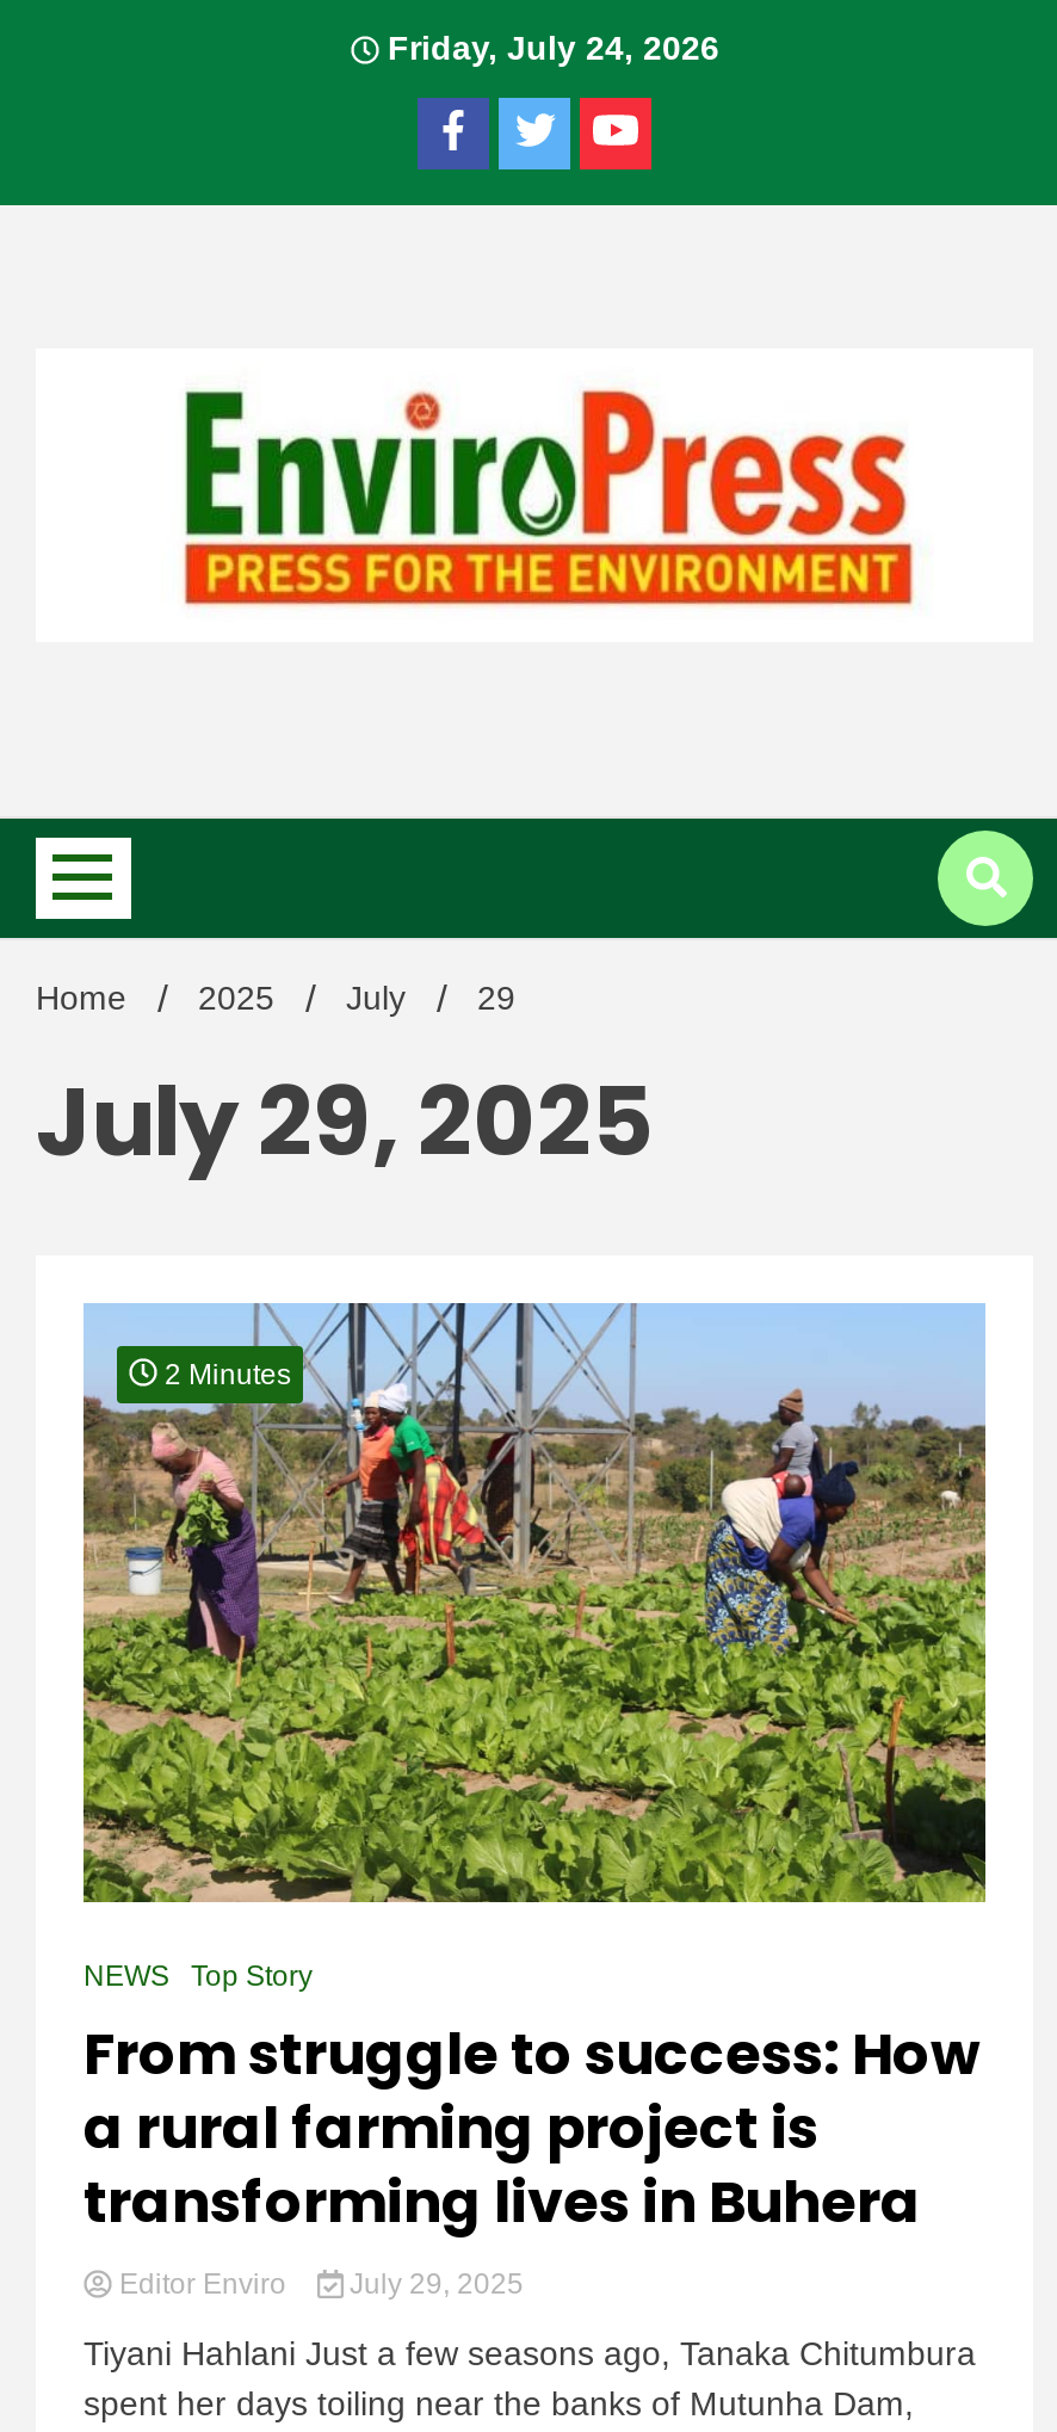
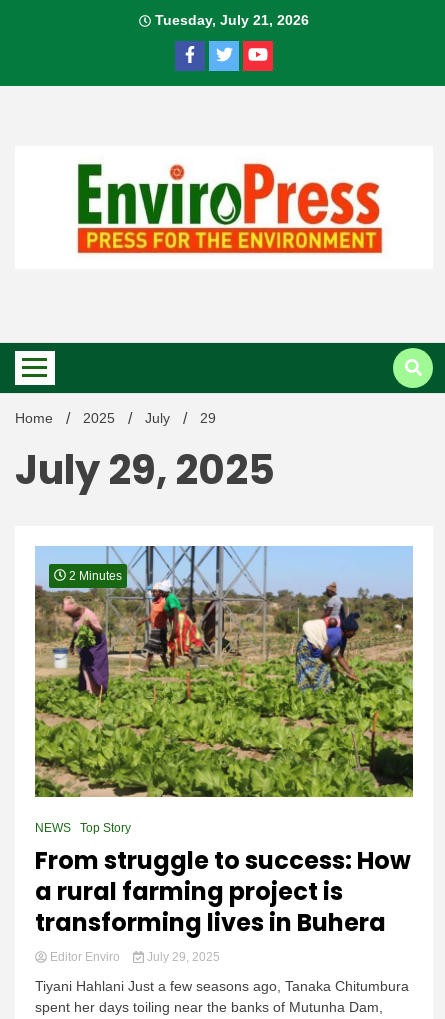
- Friday, July 24, 2026
+ Tuesday, July 21, 2026
